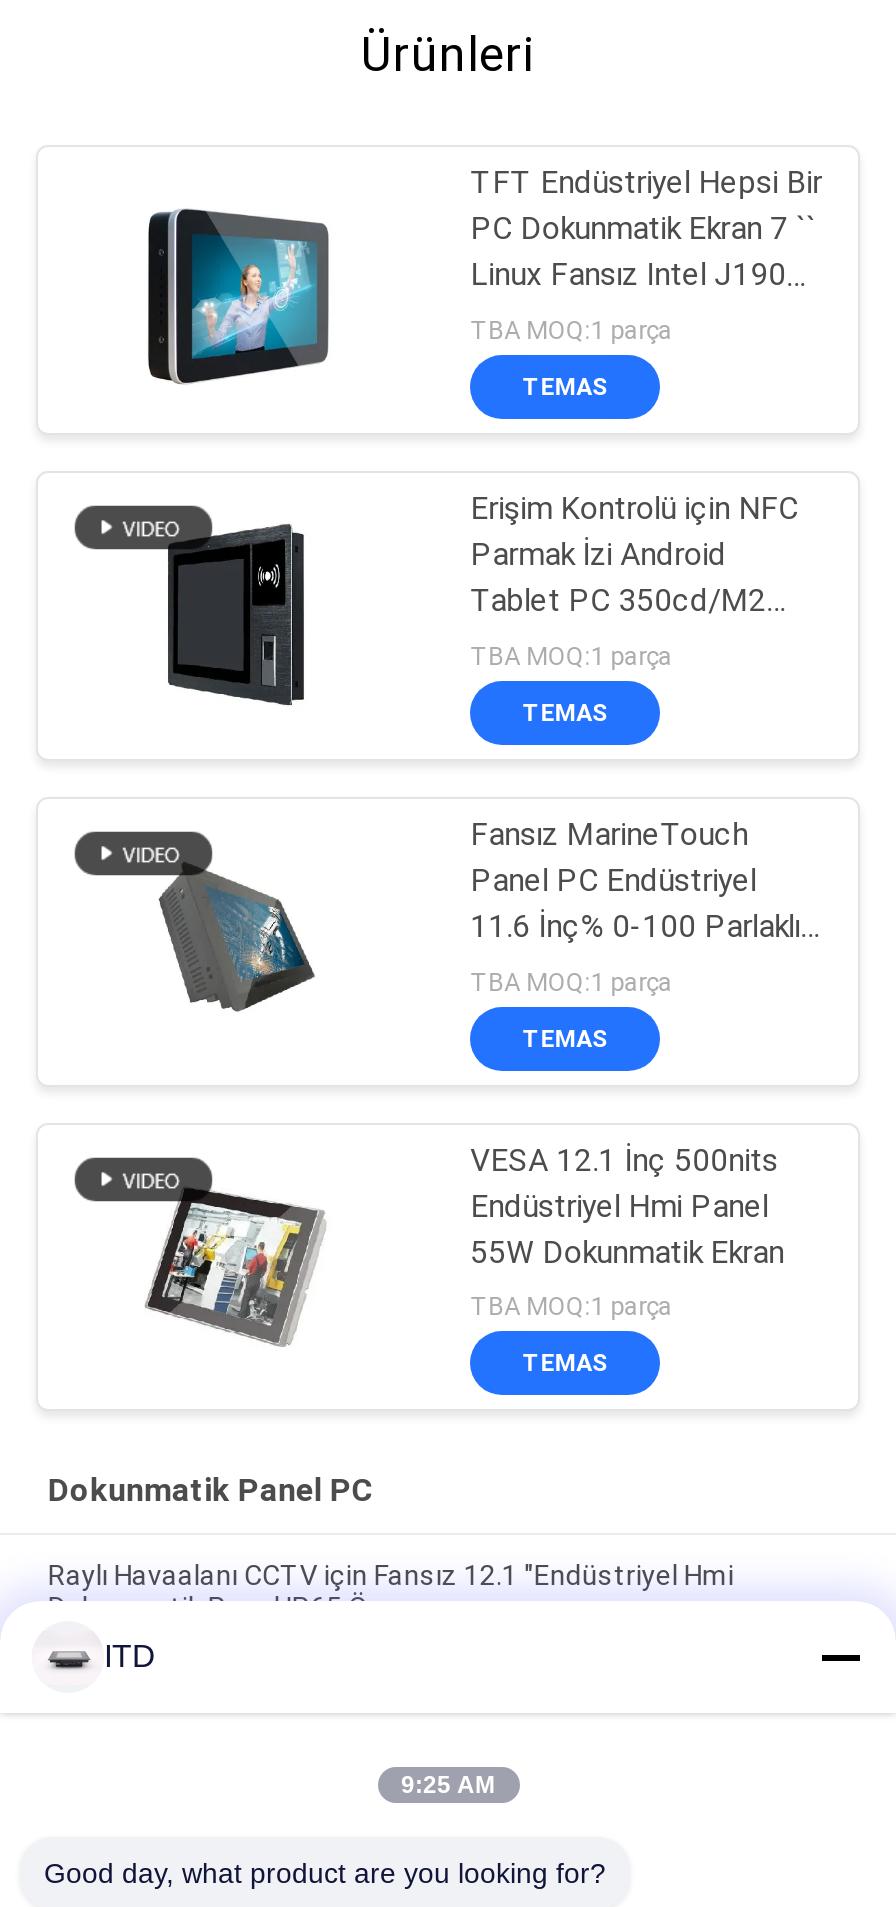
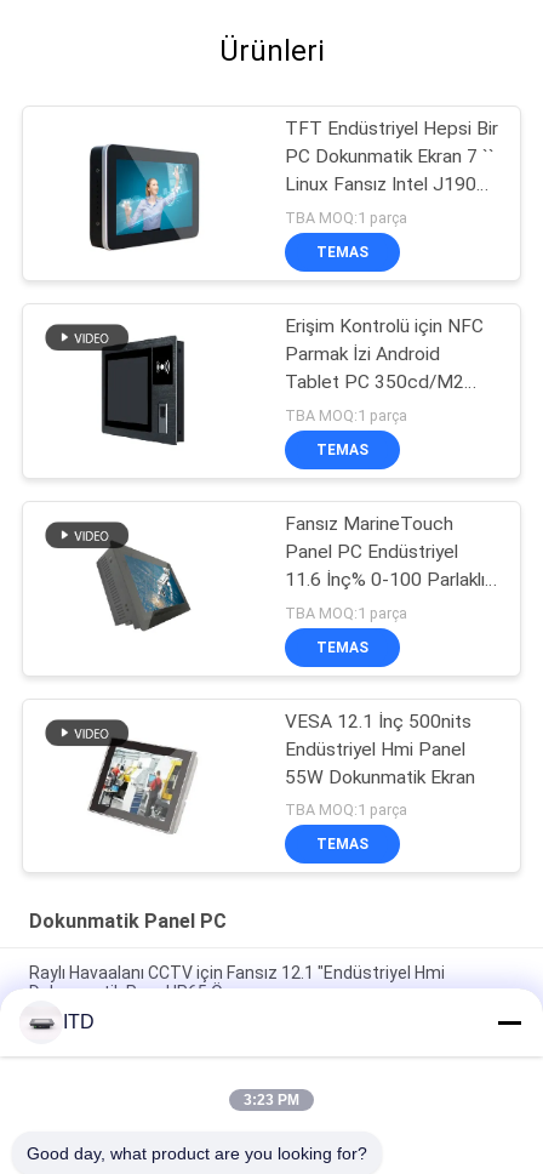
- 9:25 AM
+ 3:23 PM
